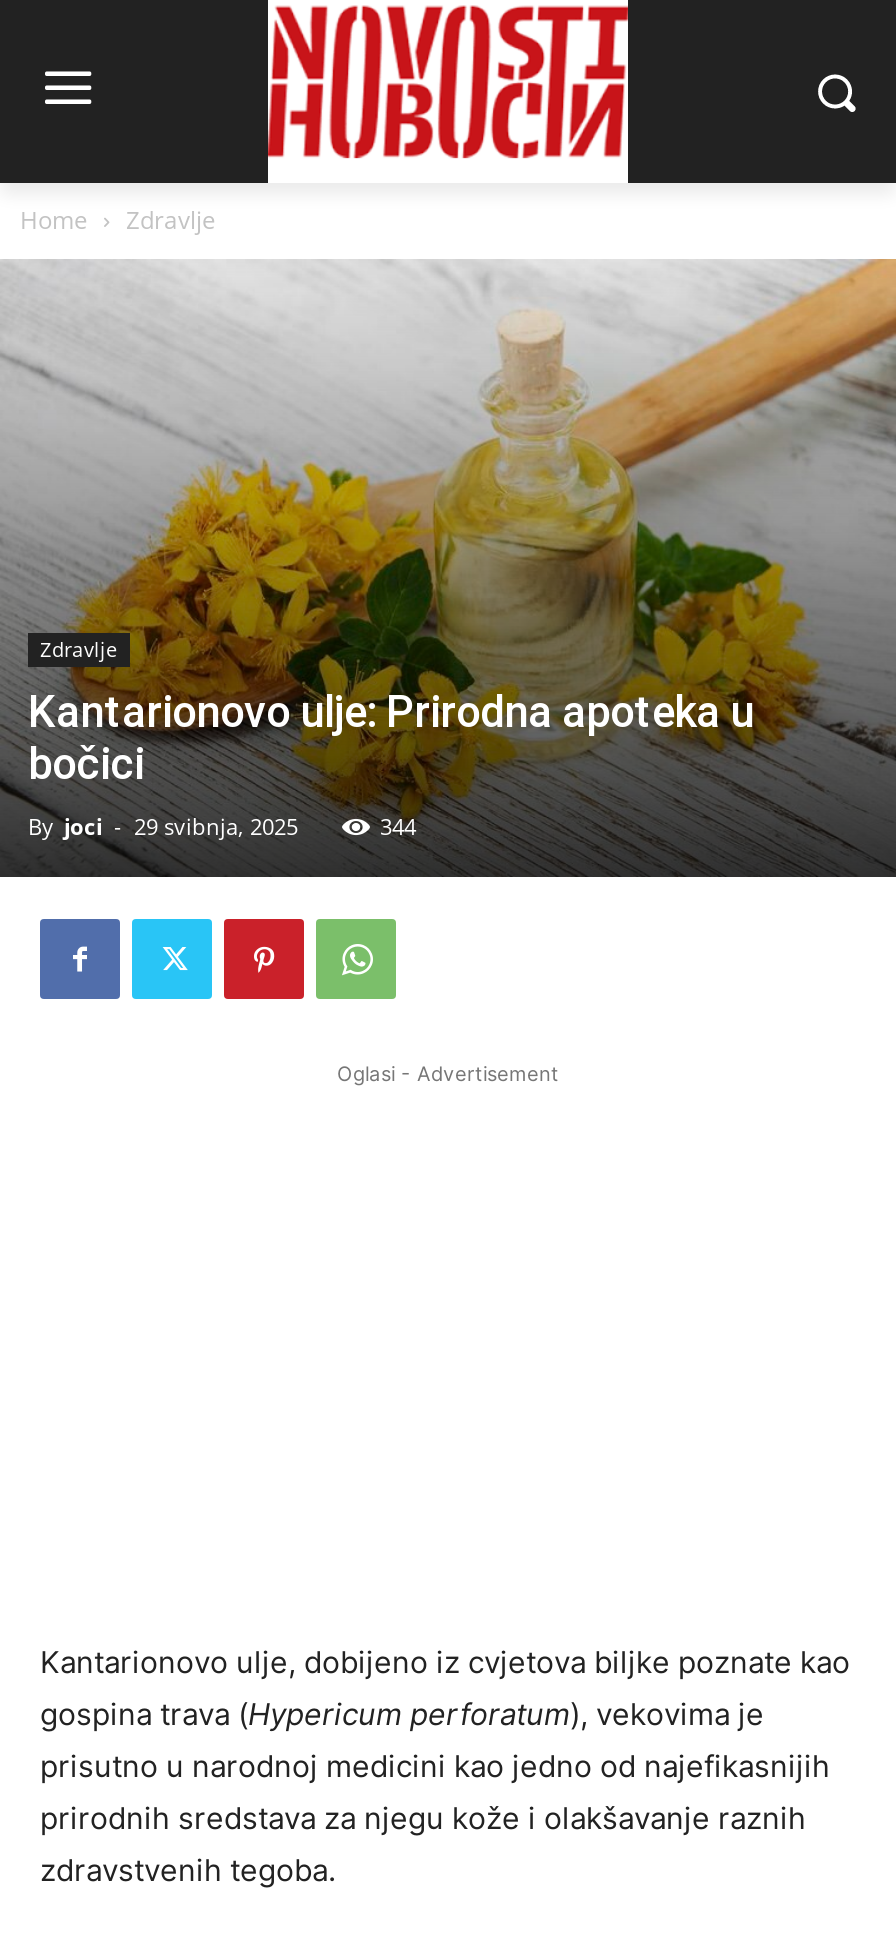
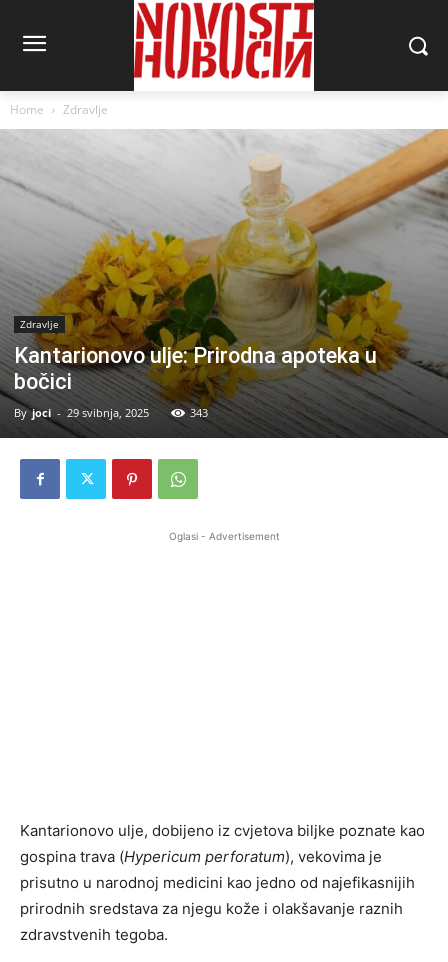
- 344
+ 343
